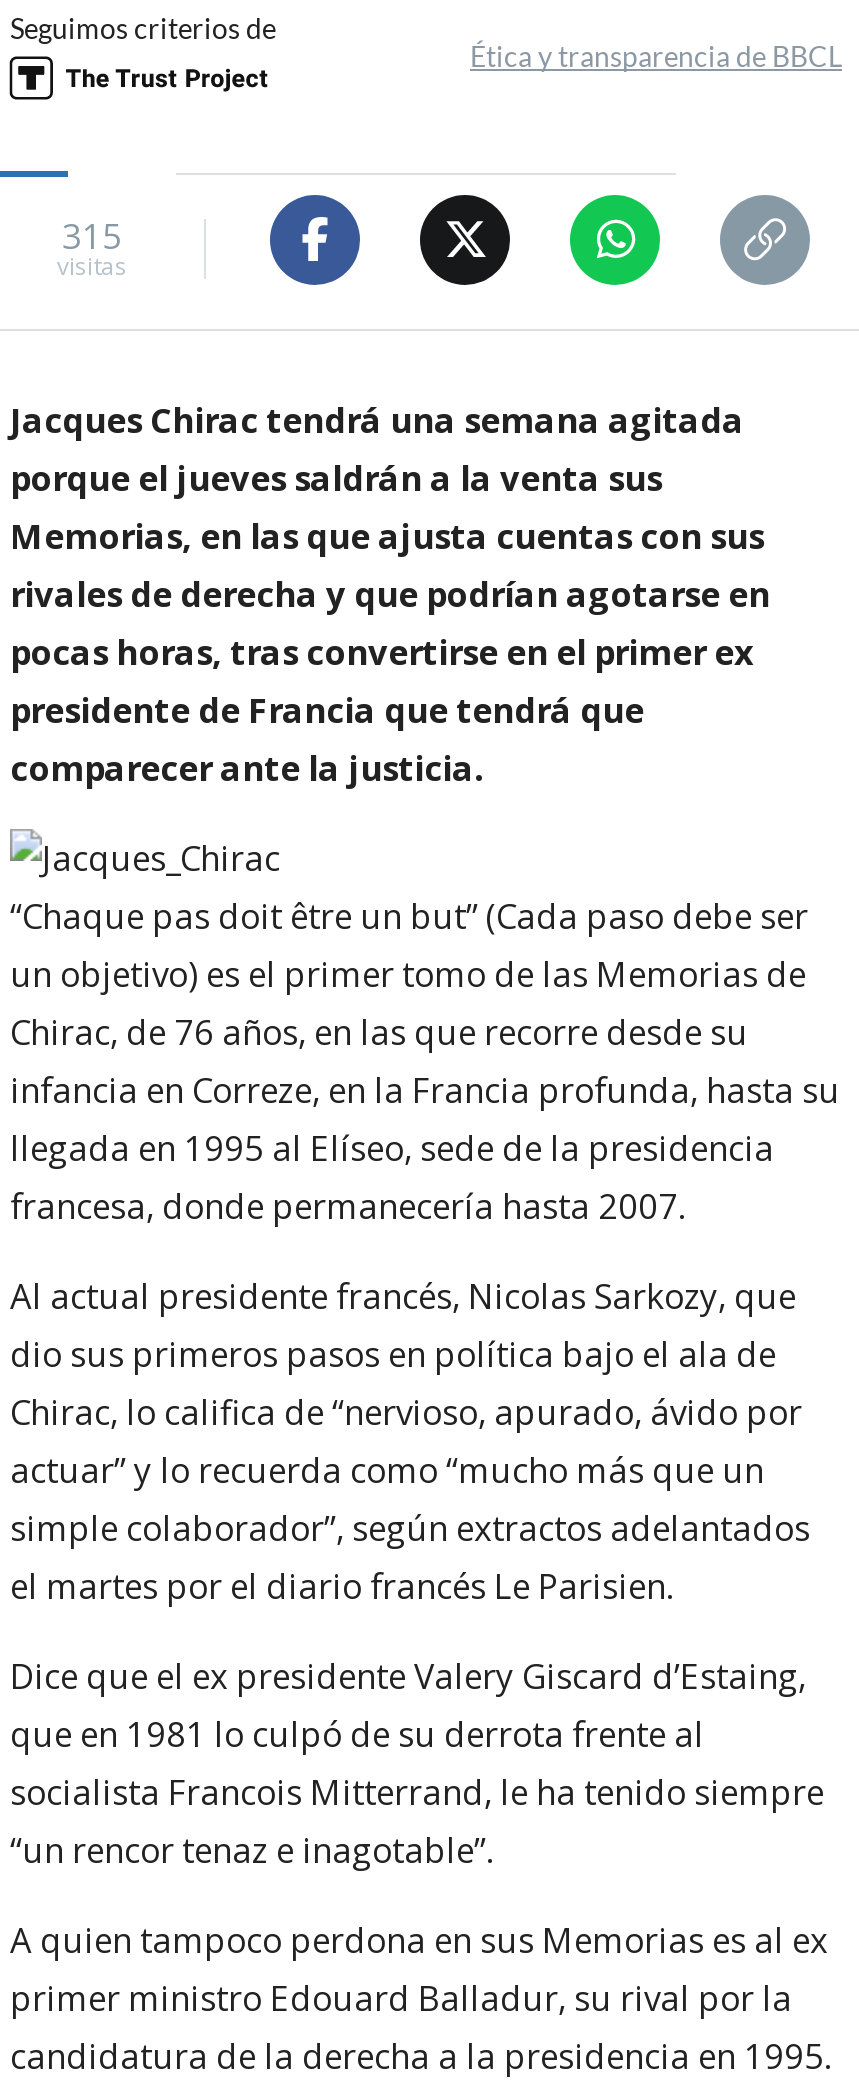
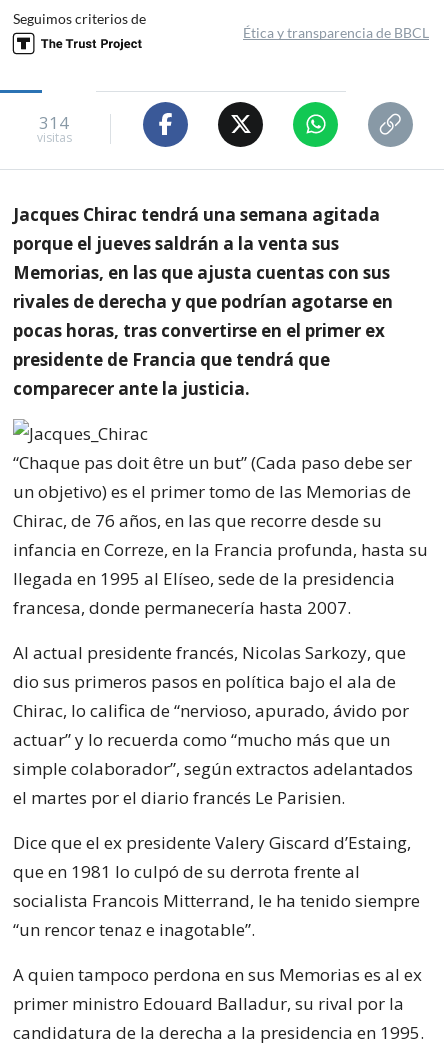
- 315
+ 314
